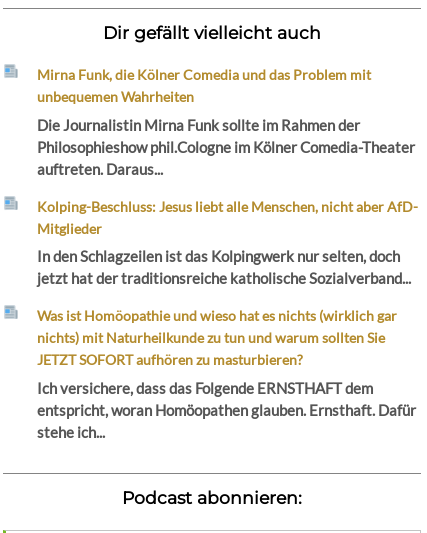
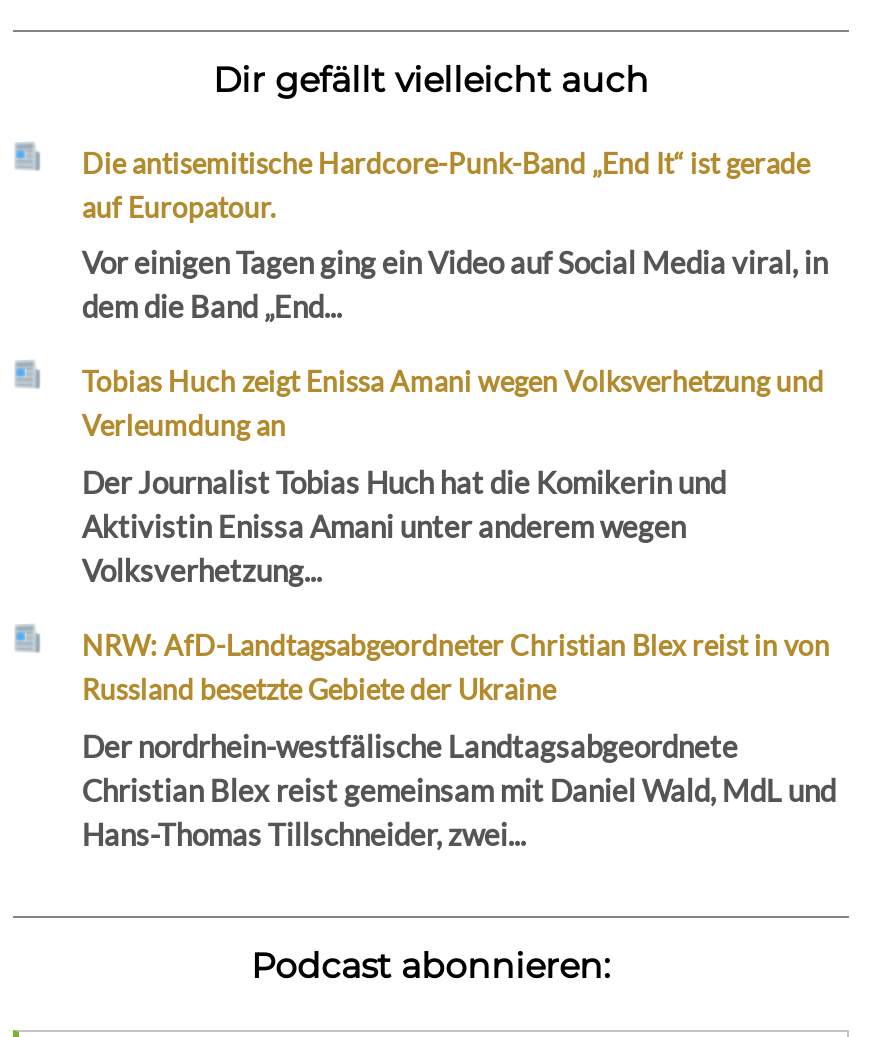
- Mirna Funk, die Kölner Comedia und das Problem mit
- unbequemen Wahrheiten
+ Die antisemitische Hardcore-Punk-Band „End It“ ist gerade
+ auf Europatour.

- Die Journalistin Mirna Funk sollte im Rahmen der
- Philosophieshow phil.Cologne im Kölner Comedia-Theater
- auftreten. Daraus...
+ Vor einigen Tagen ging ein Video auf Social Media viral, in
+ dem die Band „End...

- Kolping-Beschluss: Jesus liebt alle Menschen, nicht aber AfD-
- Mitglieder
+ Tobias Huch zeigt Enissa Amani wegen Volksverhetzung und
+ Verleumdung an

- In den Schlagzeilen ist das Kolpingwerk nur selten, doch
- jetzt hat der traditionsreiche katholische Sozialverband...
+ Der Journalist Tobias Huch hat die Komikerin und
+ Aktivistin Enissa Amani unter anderem wegen
+ Volksverhetzung...

- Was ist Homöopathie und wieso hat es nichts (wirklich gar
- nichts) mit Naturheilkunde zu tun und warum sollten Sie
- JETZT SOFORT aufhören zu masturbieren?
+ NRW: AfD-Landtagsabgeordneter Christian Blex reist in von
+ Russland besetzte Gebiete der Ukraine

- Ich versichere, dass das Folgende ERNSTHAFT dem
- entspricht, woran Homöopathen glauben. Ernsthaft. Dafür
- stehe ich...
+ Der nordrhein-westfälische Landtagsabgeordnete
+ Christian Blex reist gemeinsam mit Daniel Wald, MdL und
+ Hans-Thomas Tillschneider, zwei...
